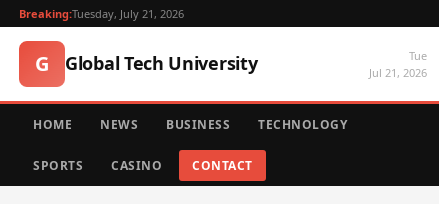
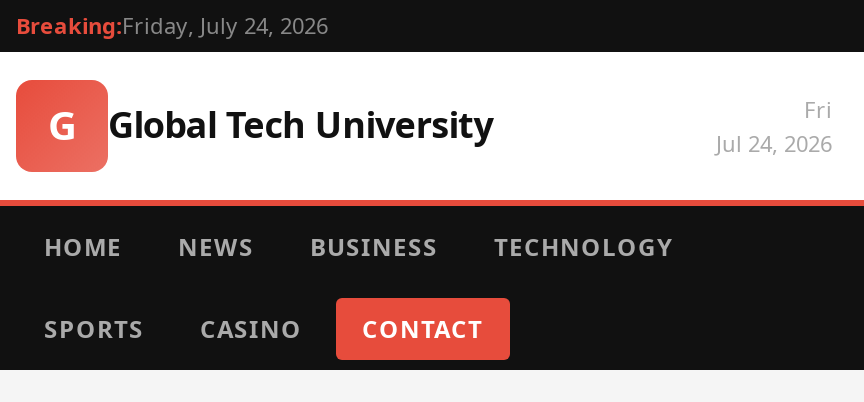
- Breaking:Tuesday, July 21, 2026
+ Breaking:Friday, July 24, 2026

- Tue
- Jul 21, 2026
+ Fri
+ Jul 24, 2026
